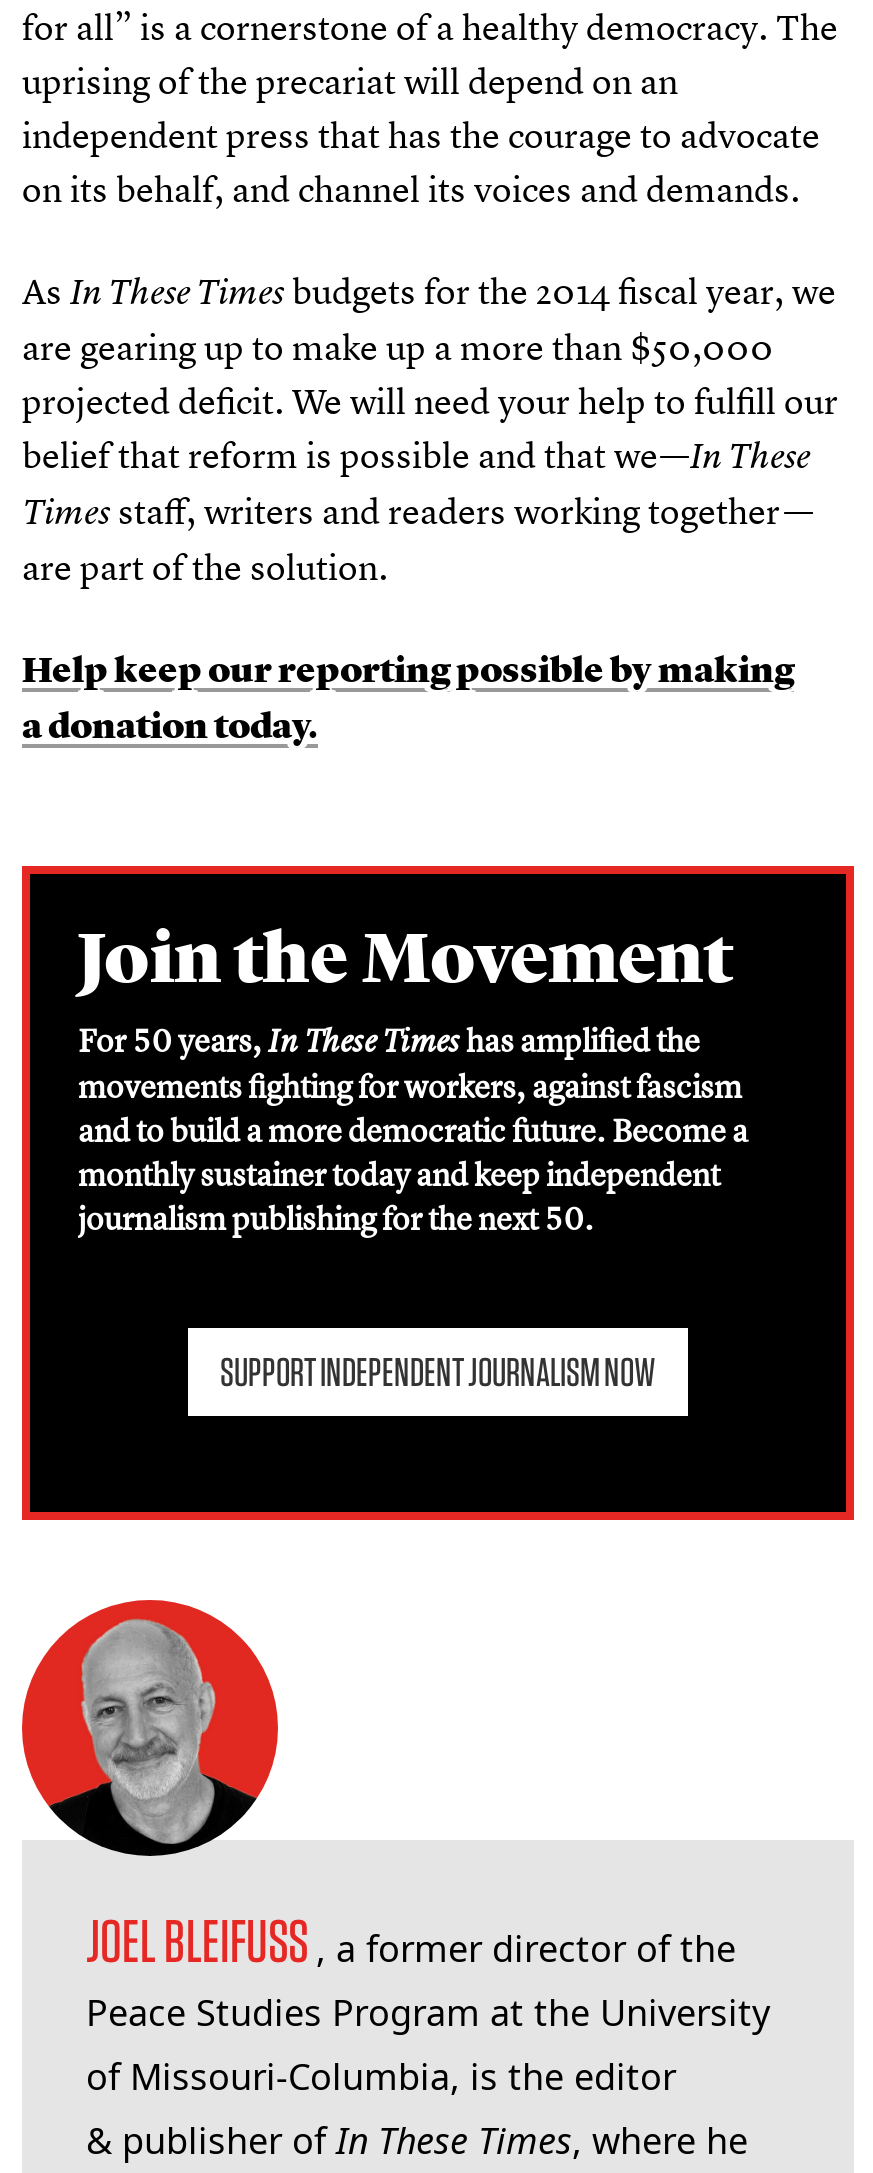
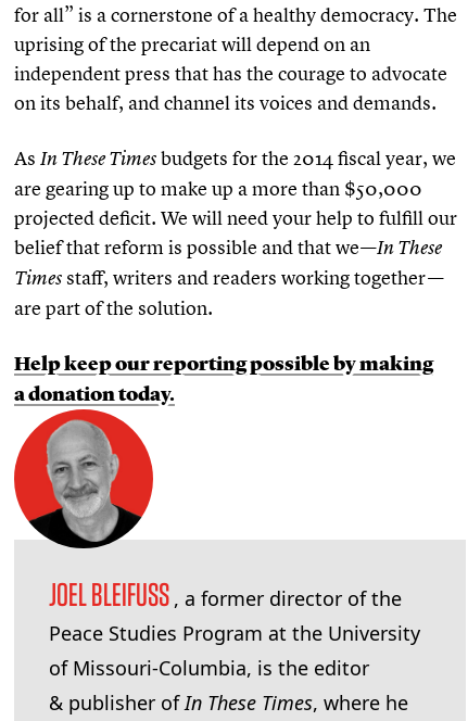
- [image]
- Join the Movement
- For 50 years,In These Timeshas amplified the
- movements fighting for workers, against fascism
- and to build a more democratic future. Become a
- monthly sustainer today and keep independent
- journalism publishing for the next 50.
- SUPPORT INDEPENDENT JOURNALISM NOW
